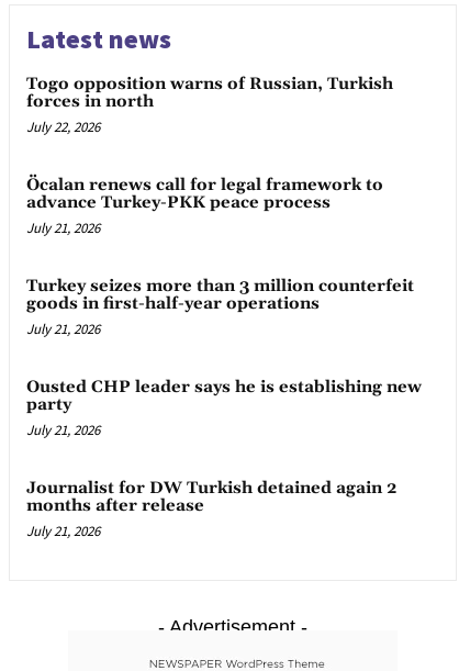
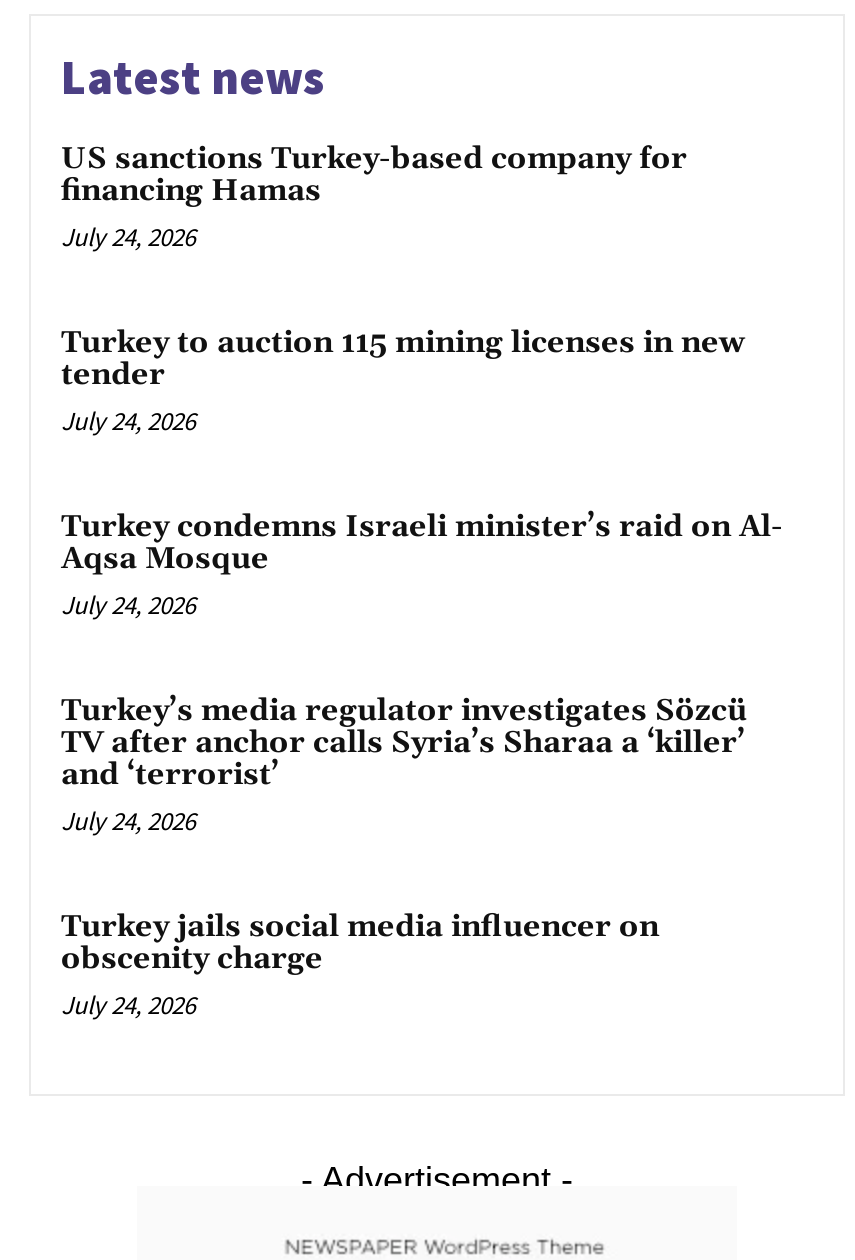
- Togo opposition warns of Russian, Turkish
- forces in north
- July 22, 2026
+ US sanctions Turkey-based company for
+ financing Hamas
+ July 24, 2026

- Öcalan renews call for legal framework to
- advance Turkey-PKK peace process
- July 21, 2026
+ Turkey to auction 115 mining licenses in new
+ tender
+ July 24, 2026

- Turkey seizes more than 3 million counterfeit
- goods in first-half-year operations
- July 21, 2026
+ Turkey condemns Israeli minister’s raid on Al-
+ Aqsa Mosque
+ July 24, 2026

- Ousted CHP leader says he is establishing new
- party
- July 21, 2026
+ Turkey’s media regulator investigates Sözcü
+ TV after anchor calls Syria’s Sharaa a ‘killer’
+ and ‘terrorist’
+ July 24, 2026

- Journalist for DW Turkish detained again 2
- months after release
- July 21, 2026
+ Turkey jails social media influencer on
+ obscenity charge
+ July 24, 2026
